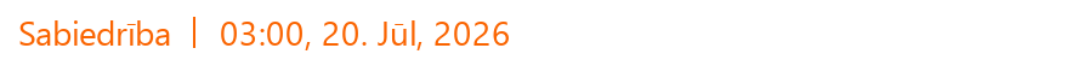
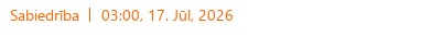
- Sabiedrība 03:00, 20. Jūl, 2026
+ Sabiedrība 03:00, 17. Jūl, 2026
